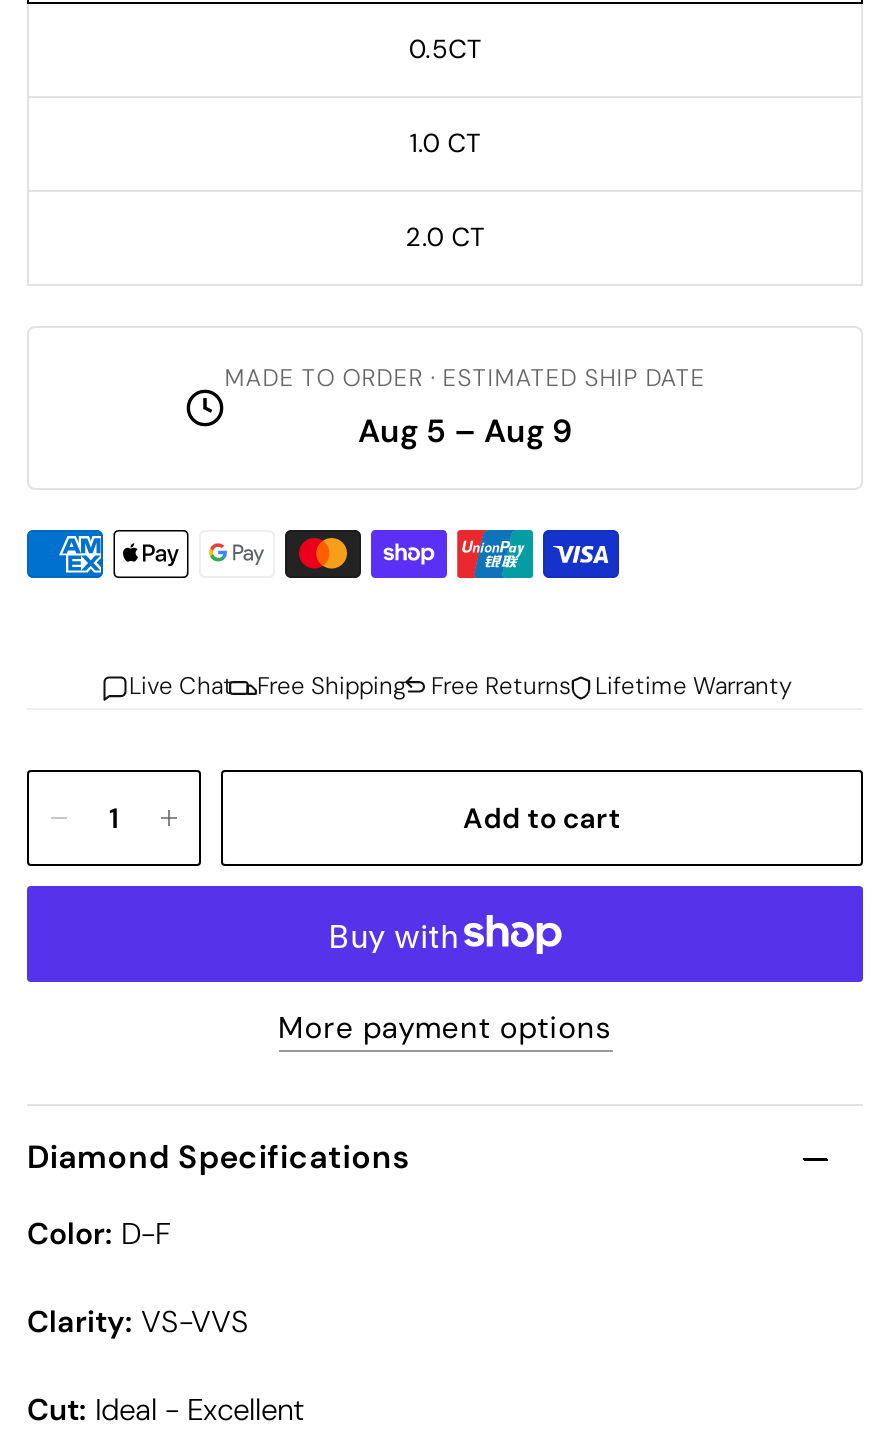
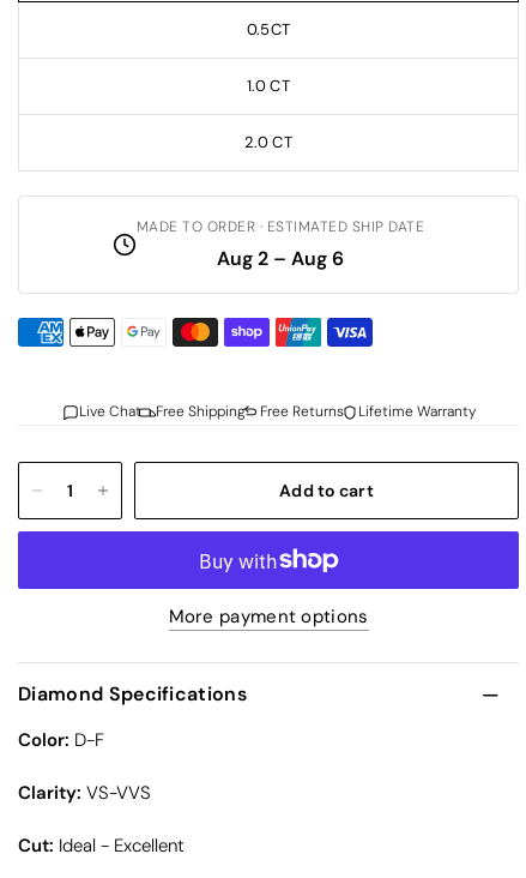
- Aug 5 – Aug 9
+ Aug 2 – Aug 6
